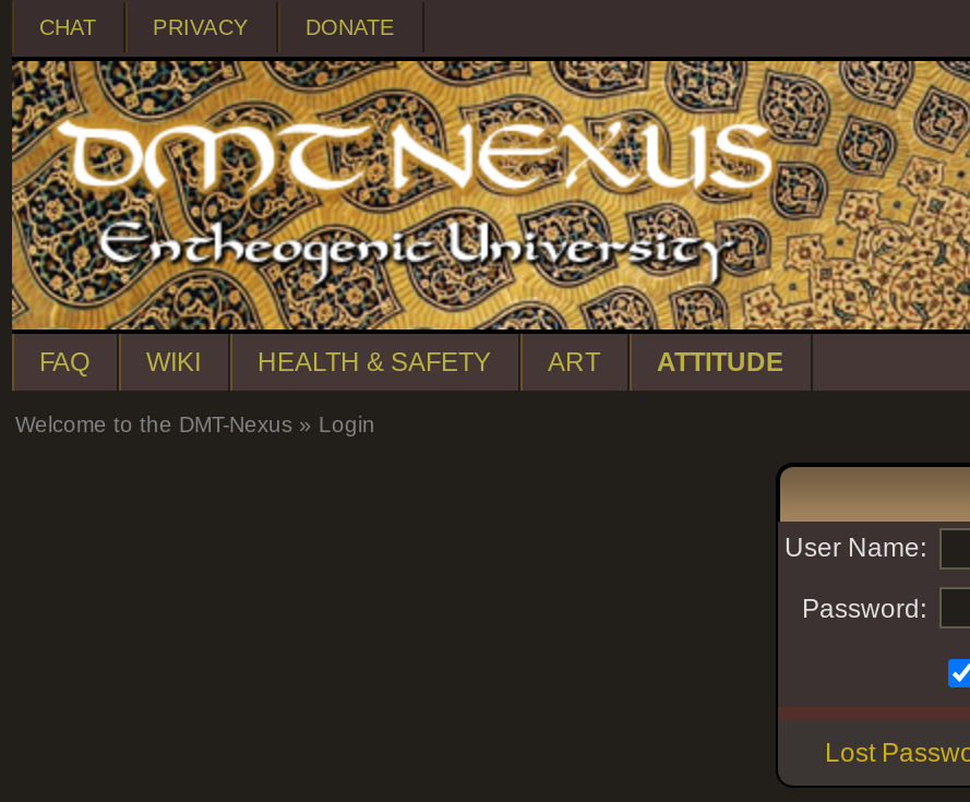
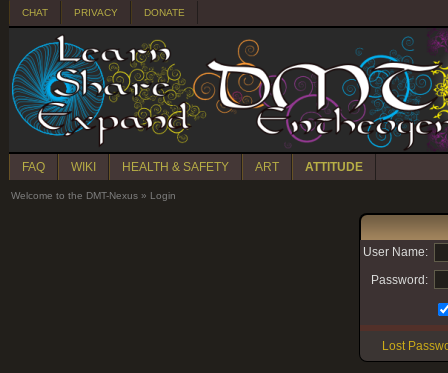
- [image]
+ [image]
